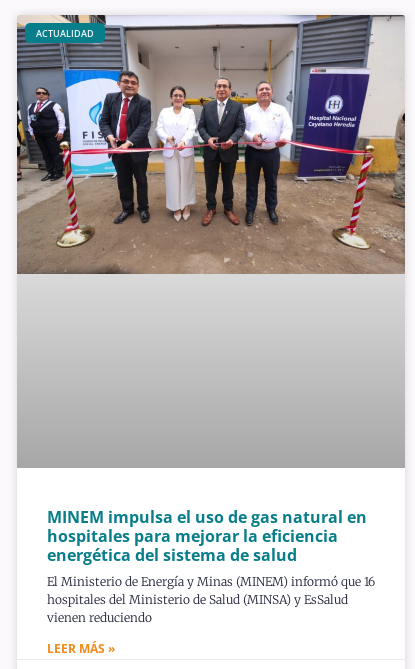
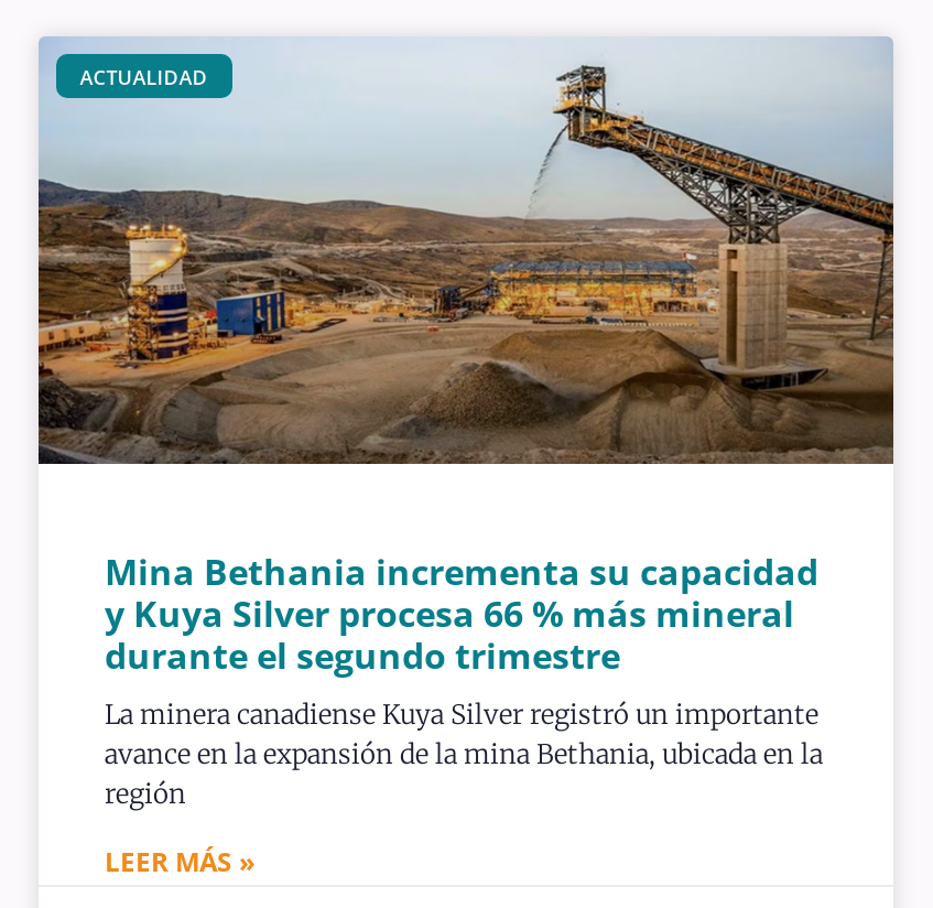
- [image]
- MINEM impulsa el uso de gas natural en
- hospitales para mejorar la eficiencia
- energética del sistema de salud
- El Ministerio de Energía y Minas (MINEM) informó que 16
- hospitales del Ministerio de Salud (MINSA) y EsSalud
- vienen reduciendo
+ [image]
+ Mina Bethania incrementa su capacidad
+ y Kuya Silver procesa 66 % más mineral
+ durante el segundo trimestre
+ La minera canadiense Kuya Silver registró un importante
+ avance en la expansión de la mina Bethania, ubicada en la
+ región
